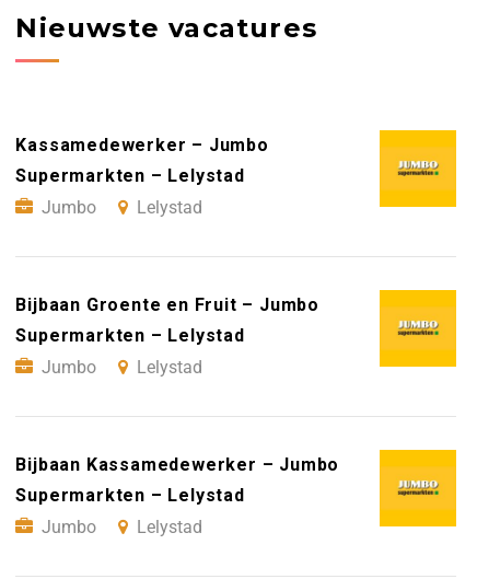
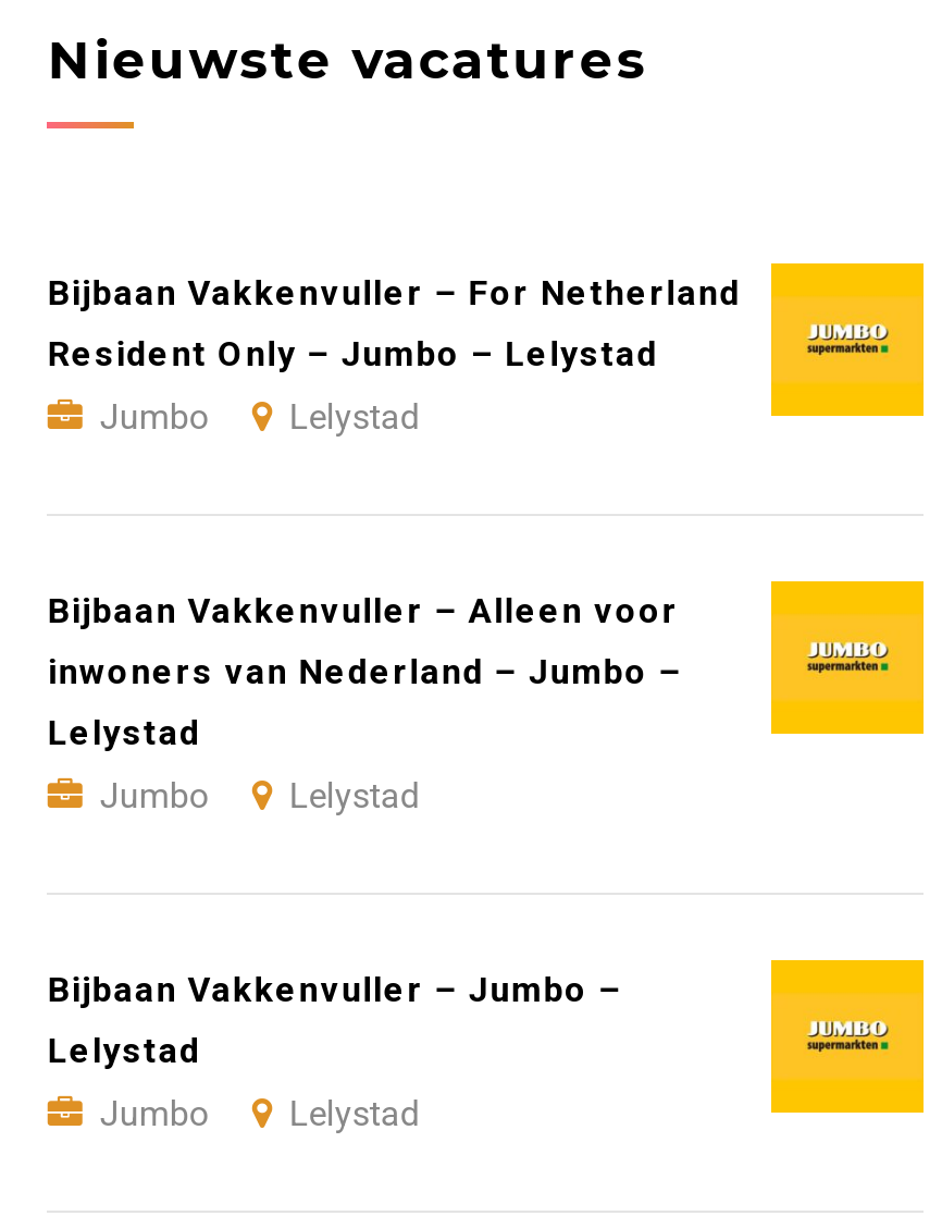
- Kassamedewerker – Jumbo
+ Bijbaan Vakkenvuller – For Netherland

- Supermarkten – Lelystad
+ Resident Only – Jumbo – Lelystad

- Bijbaan Groente en Fruit – Jumbo
- Supermarkten – Lelystad
+ Bijbaan Vakkenvuller – Alleen voor
+ inwoners van Nederland – Jumbo –
+ Lelystad

- Bijbaan Kassamedewerker – Jumbo
+ Bijbaan Vakkenvuller – Jumbo –

- Supermarkten – Lelystad
+ Lelystad
